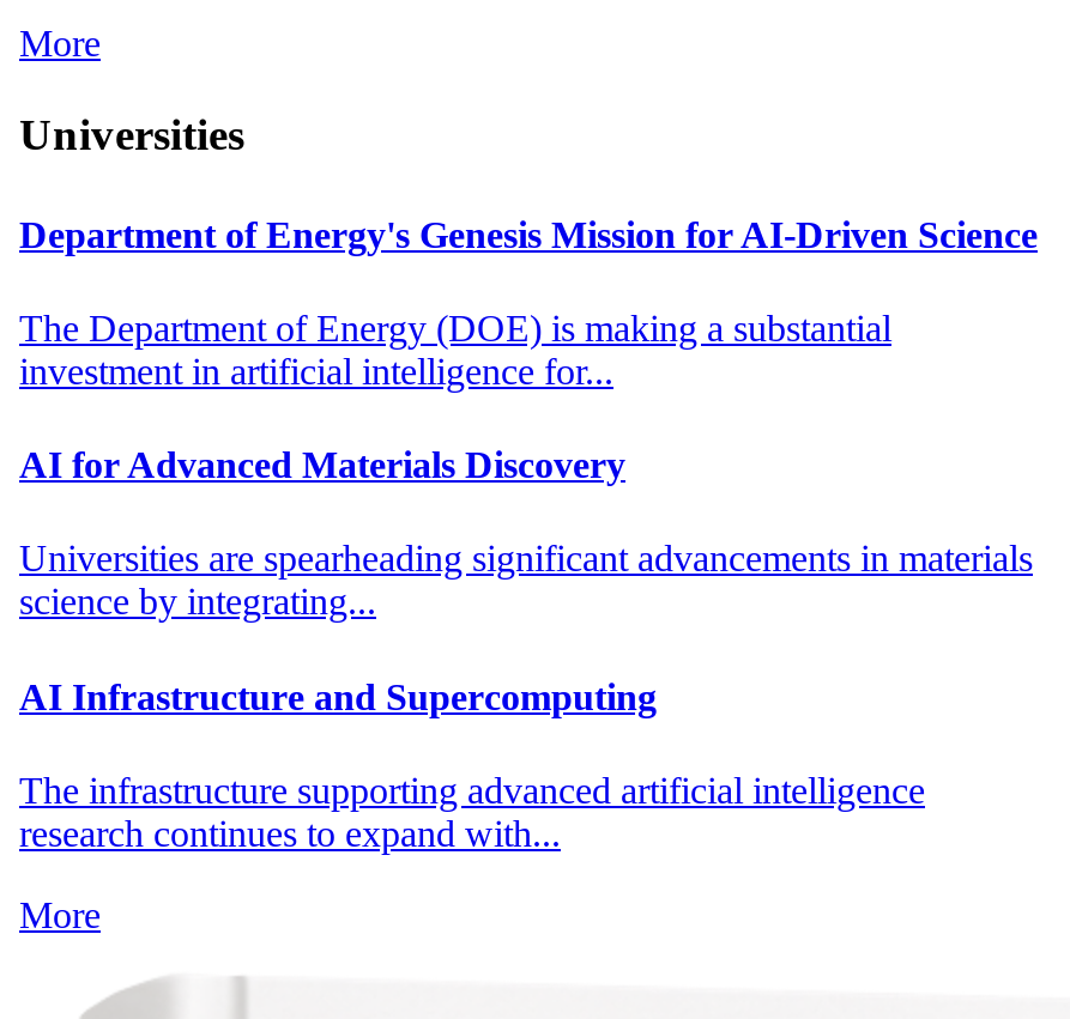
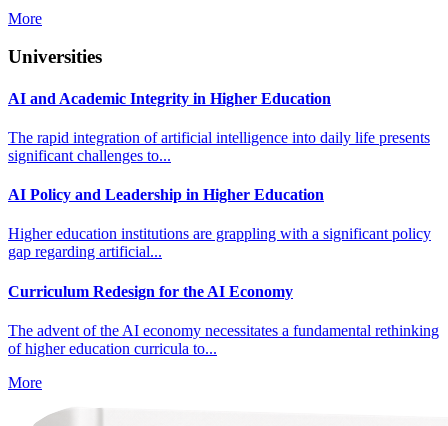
- Department of Energy's Genesis Mission for AI-Driven Science
+ AI and Academic Integrity in Higher Education

- The Department of Energy (DOE) is making a substantial
- investment in artificial intelligence for...
+ The rapid integration of artificial intelligence into daily life presents
+ significant challenges to...

- AI for Advanced Materials Discovery
+ AI Policy and Leadership in Higher Education

- Universities are spearheading significant advancements in materials
- science by integrating...
+ Higher education institutions are grappling with a significant policy
+ gap regarding artificial...

- AI Infrastructure and Supercomputing
+ Curriculum Redesign for the AI Economy

- The infrastructure supporting advanced artificial intelligence
- research continues to expand with...
+ The advent of the AI economy necessitates a fundamental rethinking
+ of higher education curricula to...
